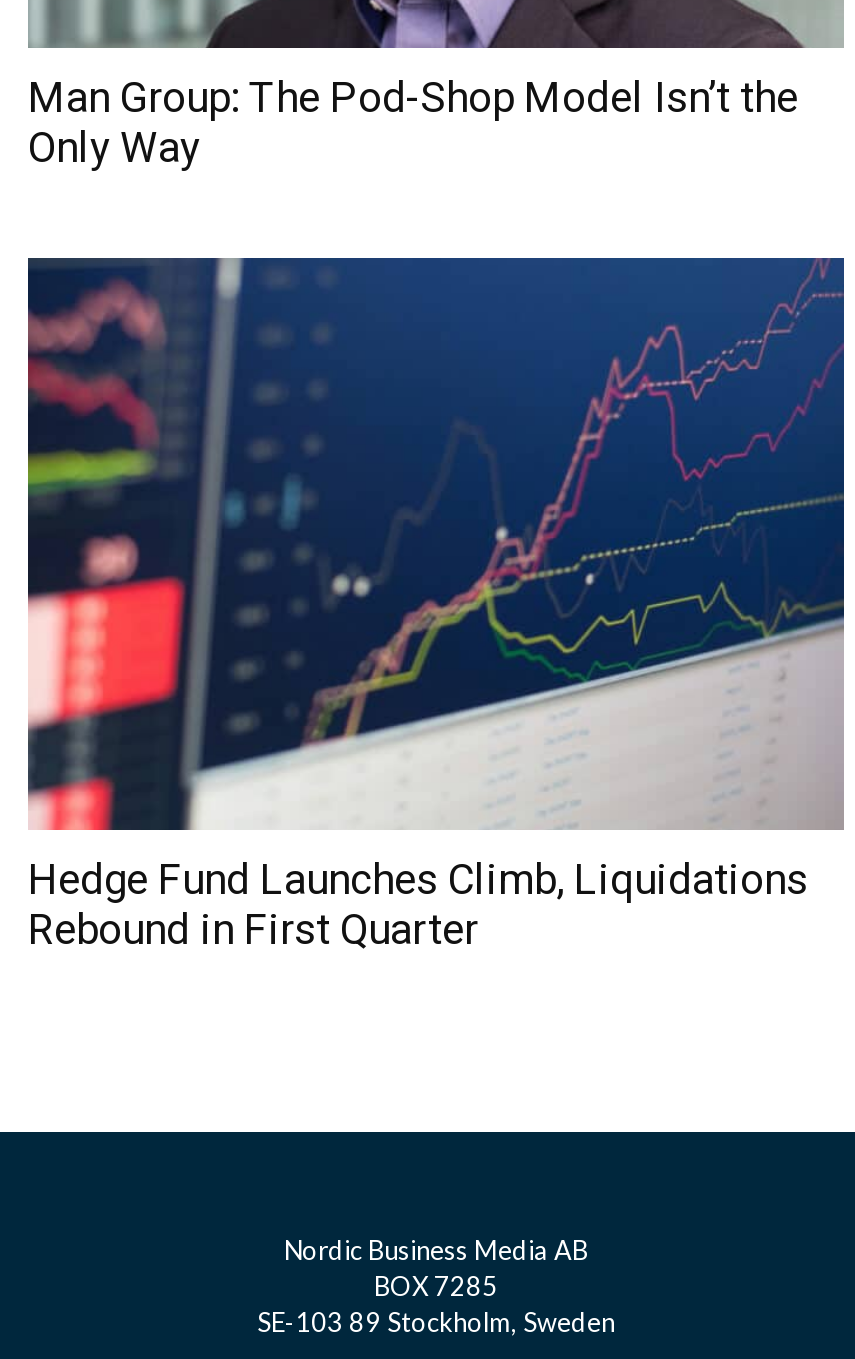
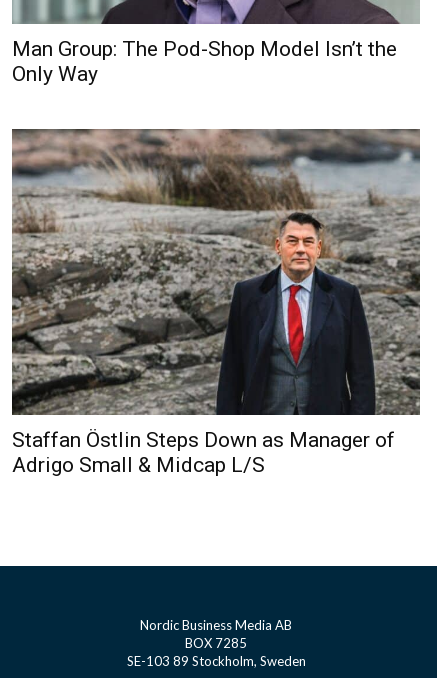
- [image]
- Hedge Fund Launches Climb, Liquidations
- Rebound in First Quarter
+ [image]
+ Staffan Östlin Steps Down as Manager of
+ Adrigo Small & Midcap L/S
